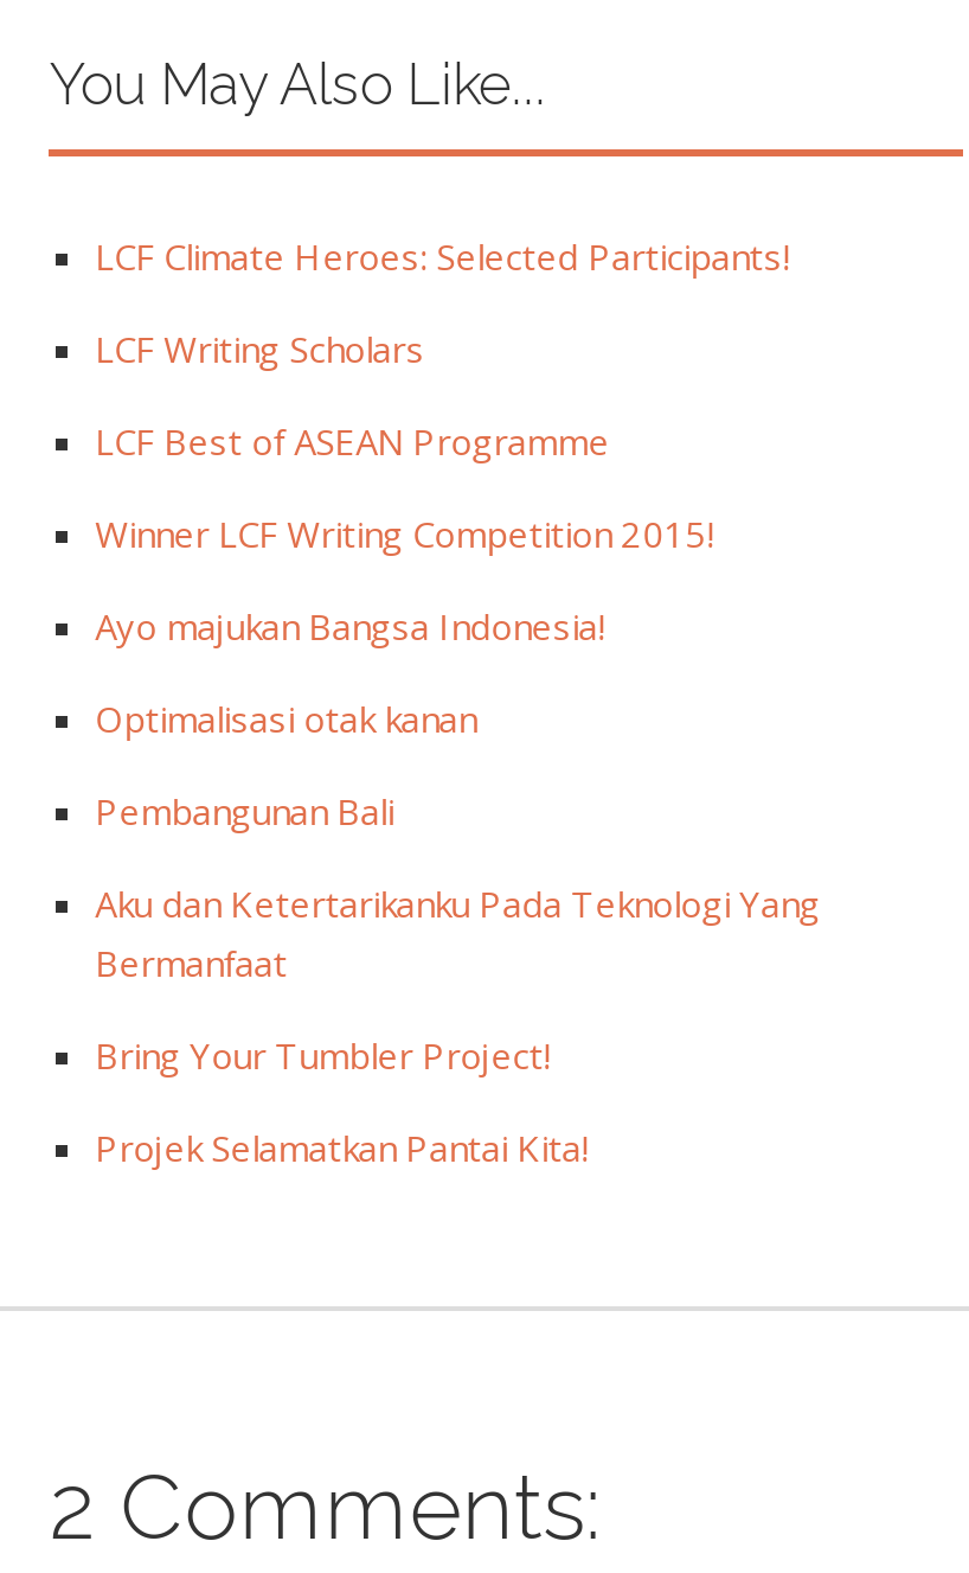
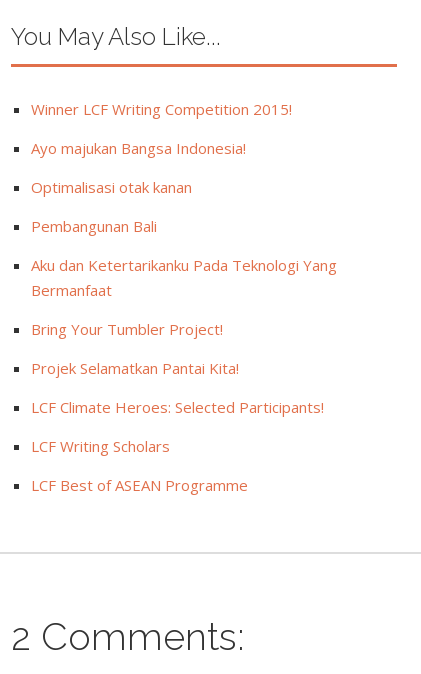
moved down: LCF Climate Heroes: Selected Participants! | LCF Writing Scholars | LCF Best of ASEAN Programme

moved up: Winner LCF Writing Competition 2015! | Ayo majukan Bangsa Indonesia! | Optimalisasi otak kanan | Pembangunan Bali | Aku dan Ketertarikanku Pada Teknologi Yang | Bermanfaat | Bring Your Tumbler Project! | Projek Selamatkan Pantai Kita!
